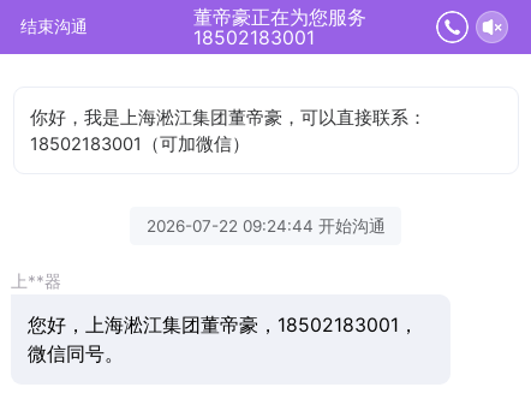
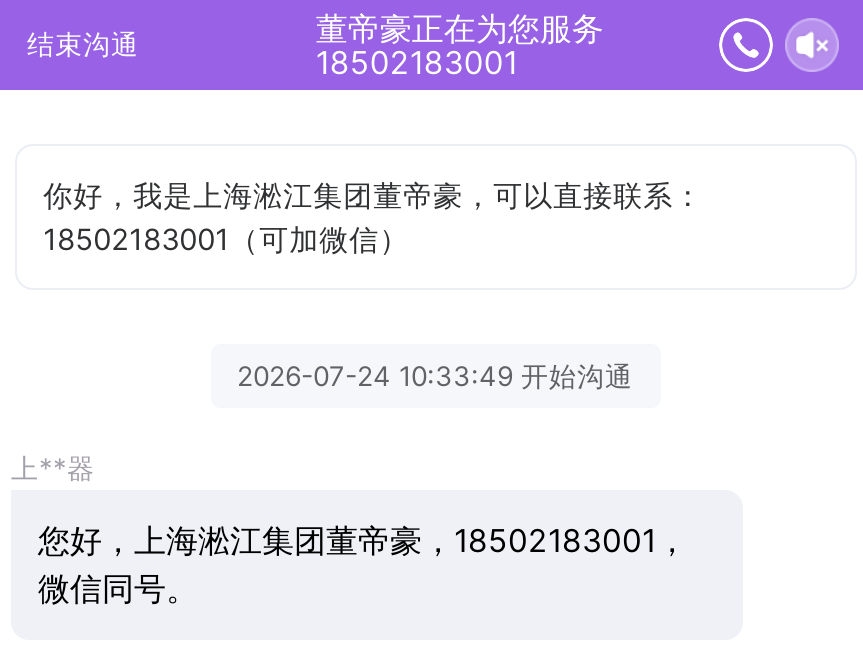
- 2026-07-22 09:24:44 开始沟通
+ 2026-07-24 10:33:49 开始沟通
